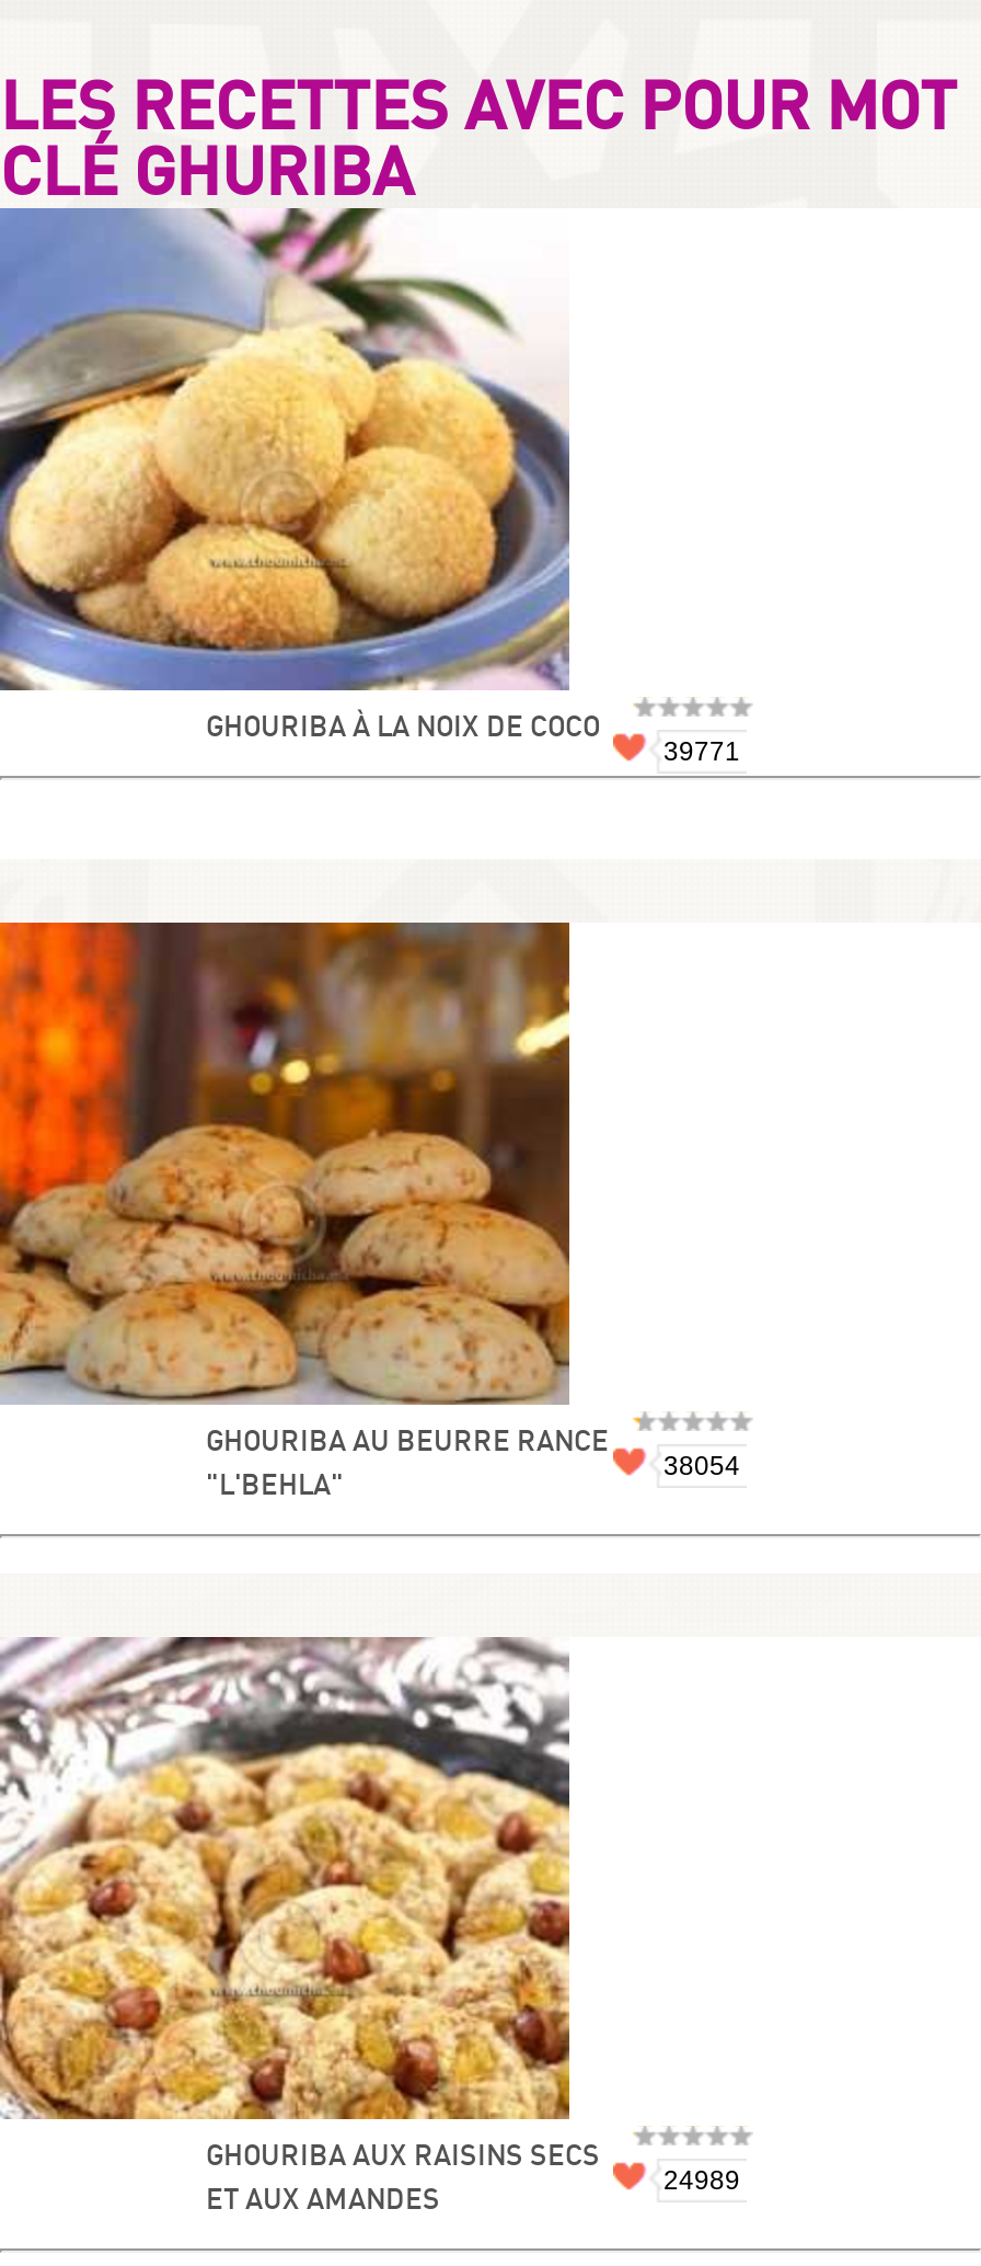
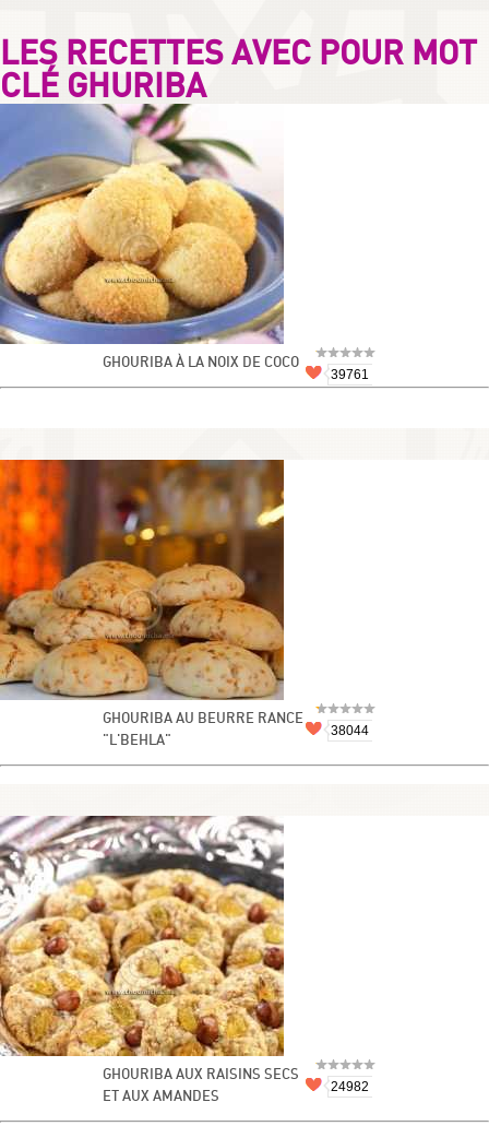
- 39771
+ 39761

- 38054
+ 38044

- 24989
+ 24982
